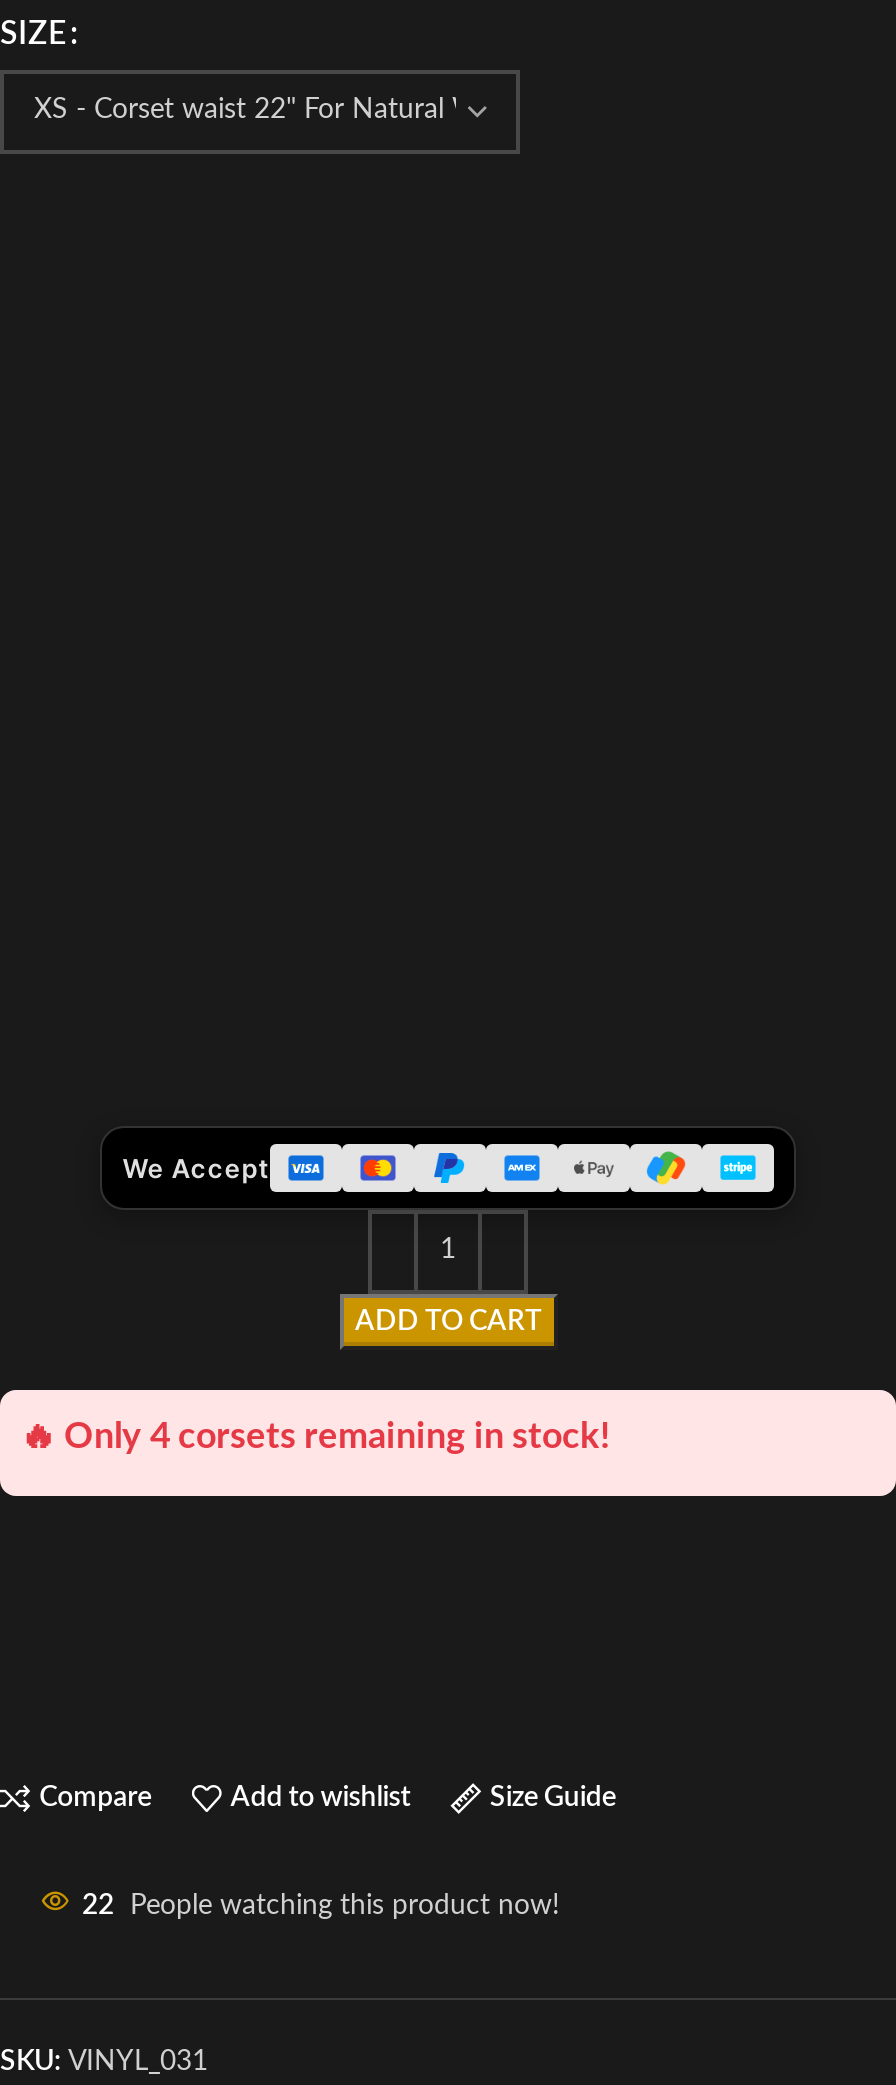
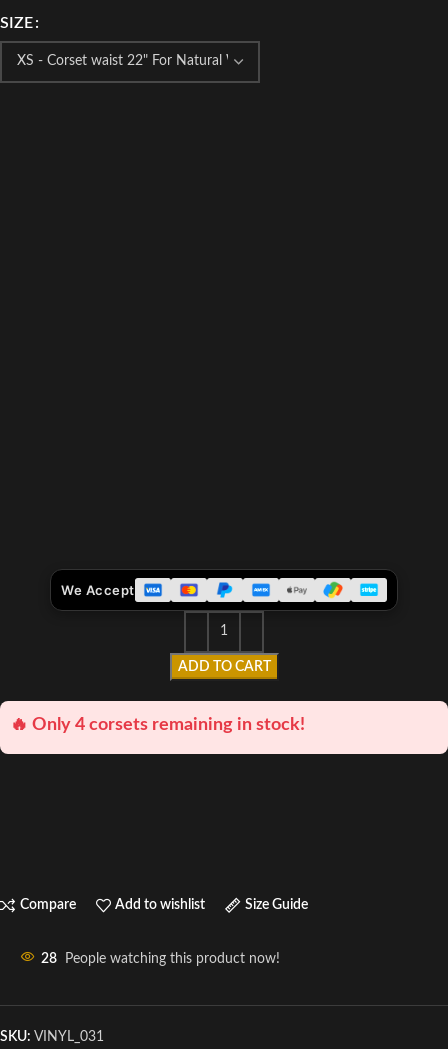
- 22 People watching this product now!
+ 28 People watching this product now!
